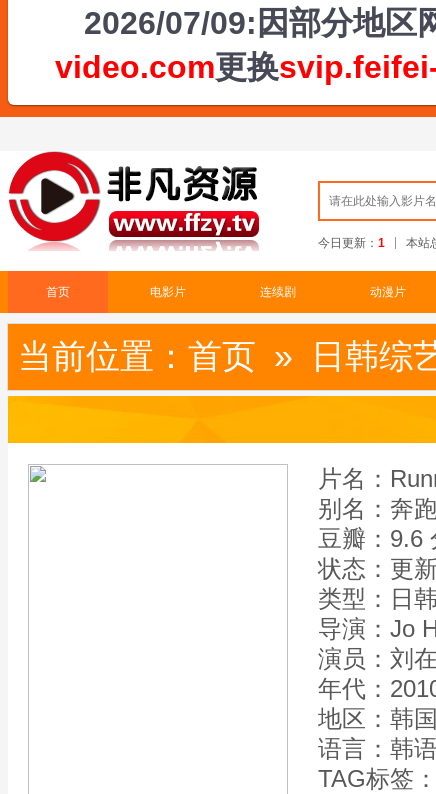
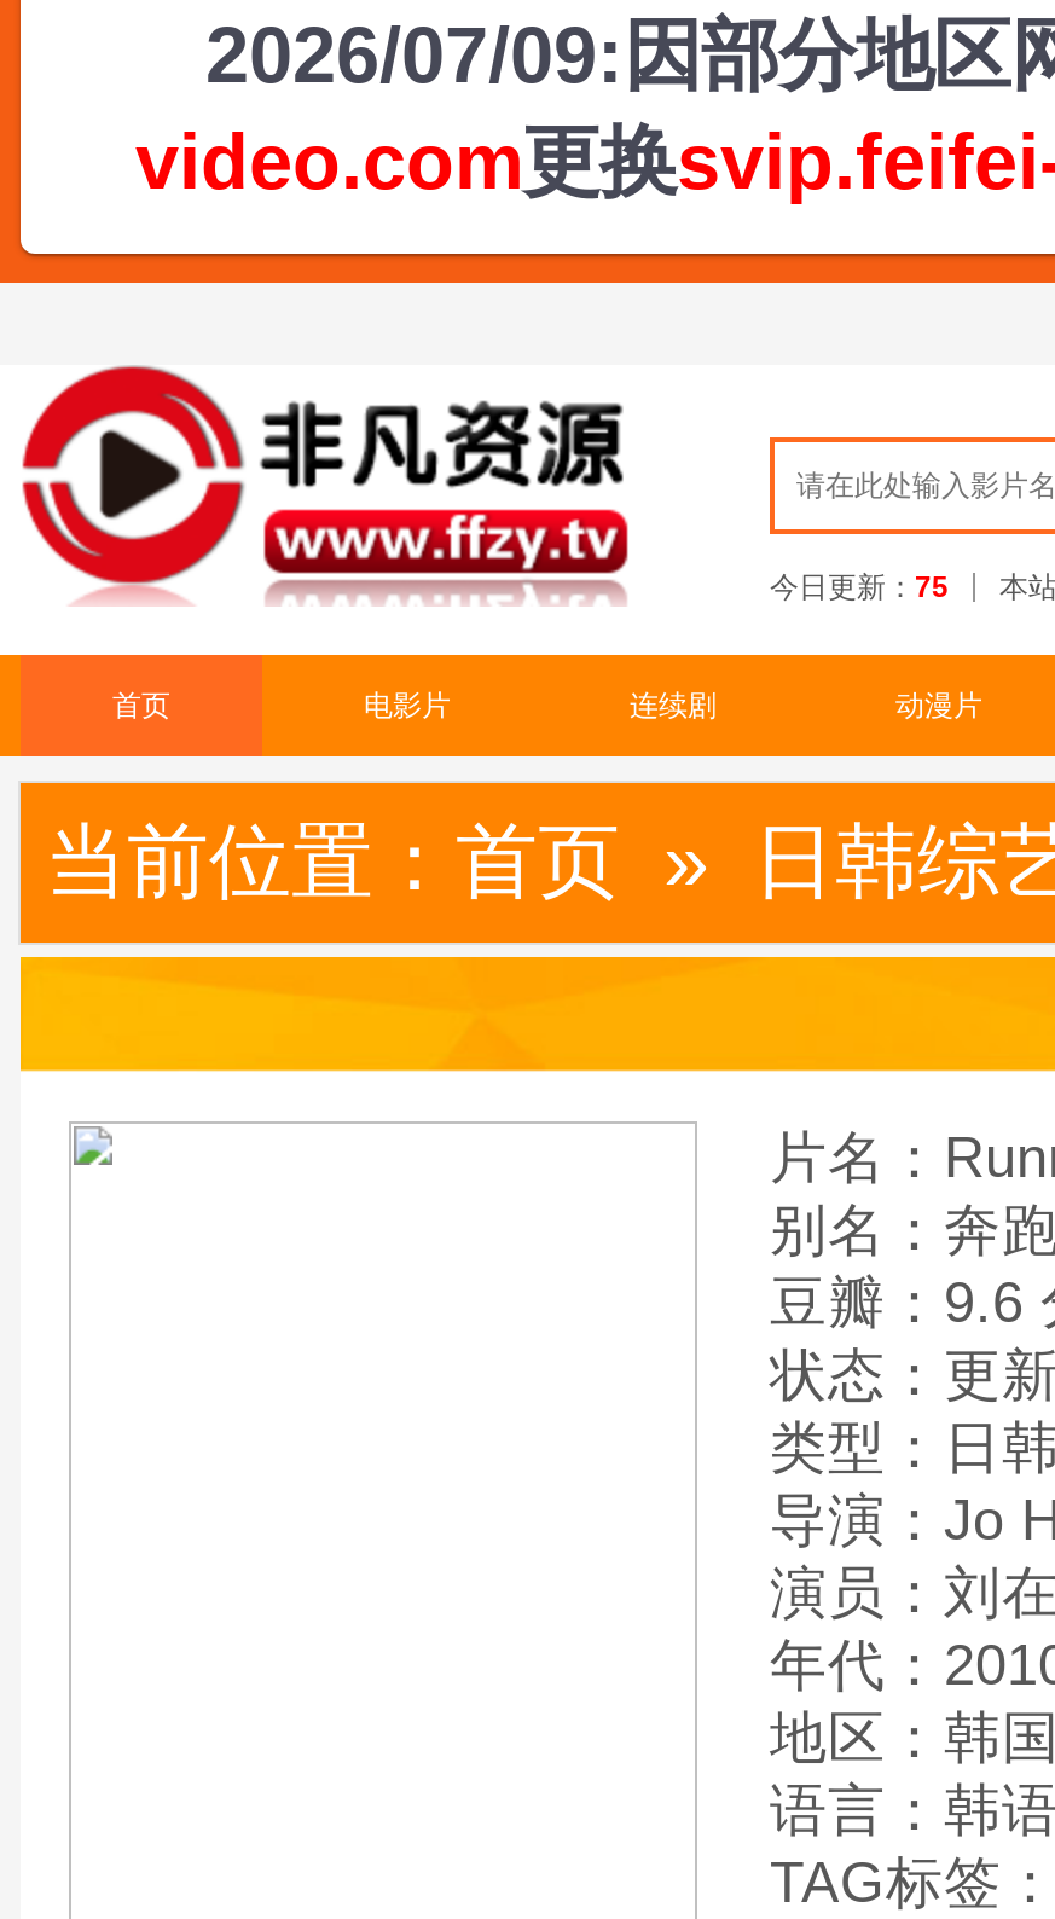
- 今日更新：1
+ 今日更新：75
